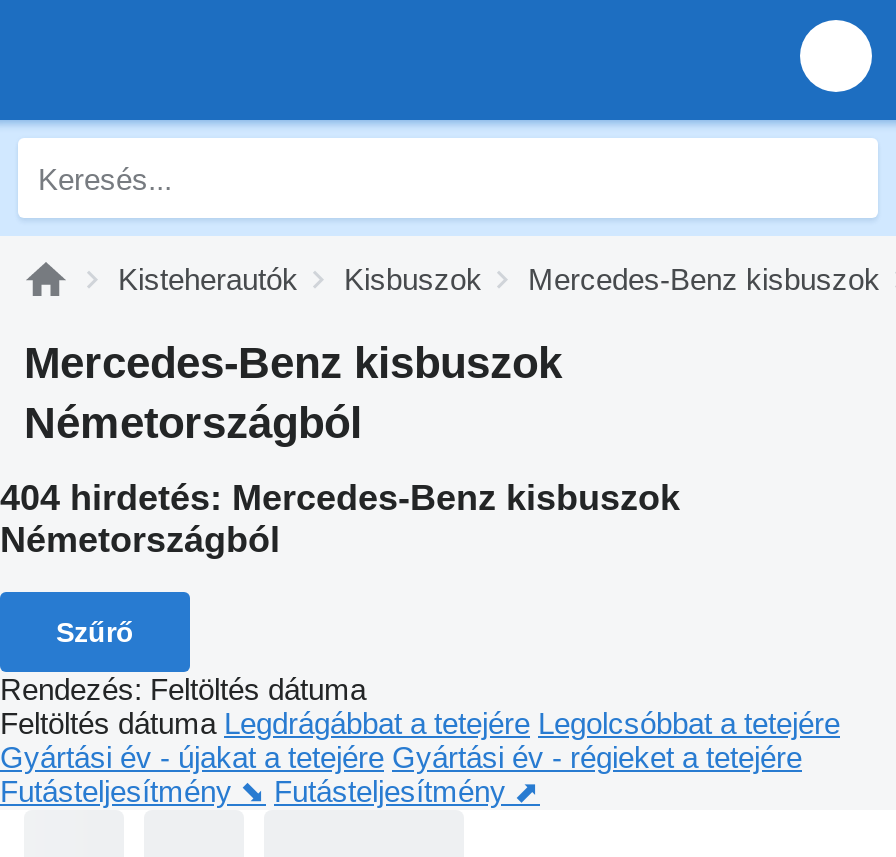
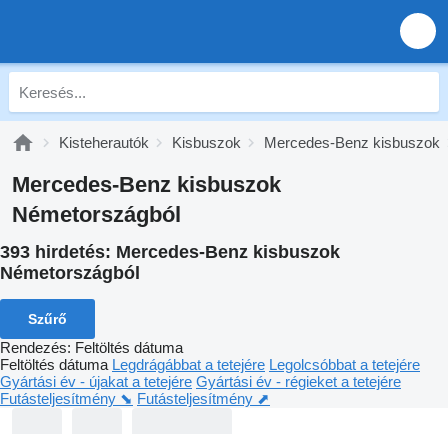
- 404 hirdetés: Mercedes-Benz kisbuszok
+ 393 hirdetés: Mercedes-Benz kisbuszok
